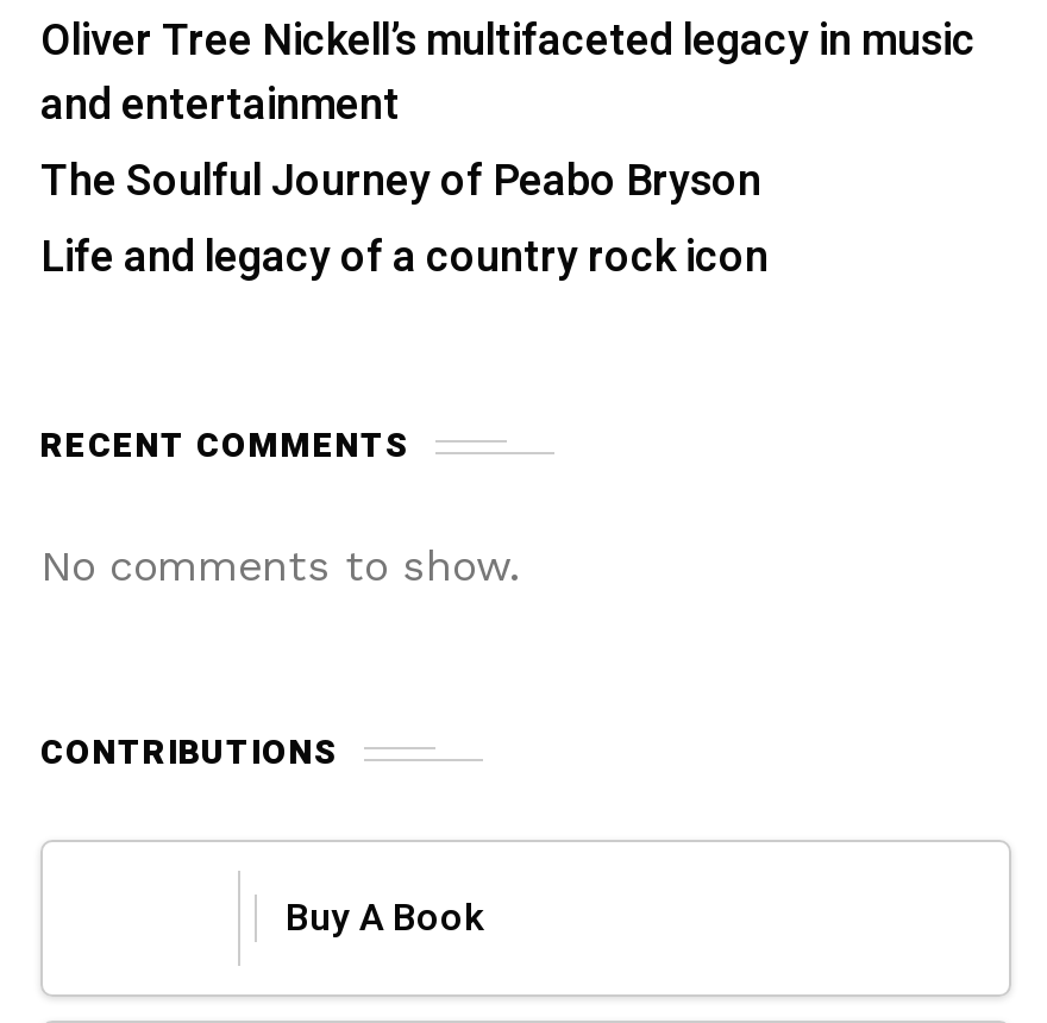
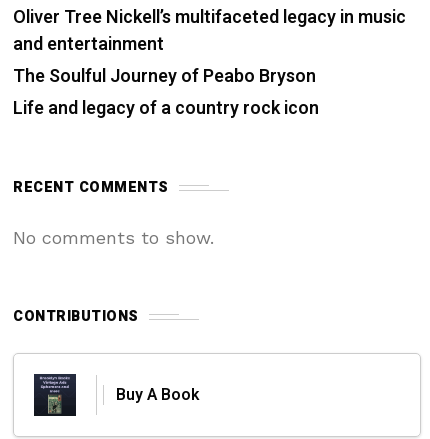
+ [image]
